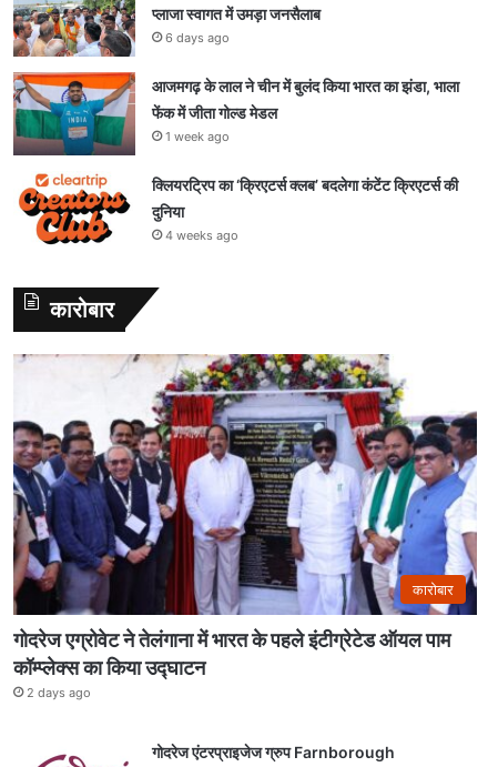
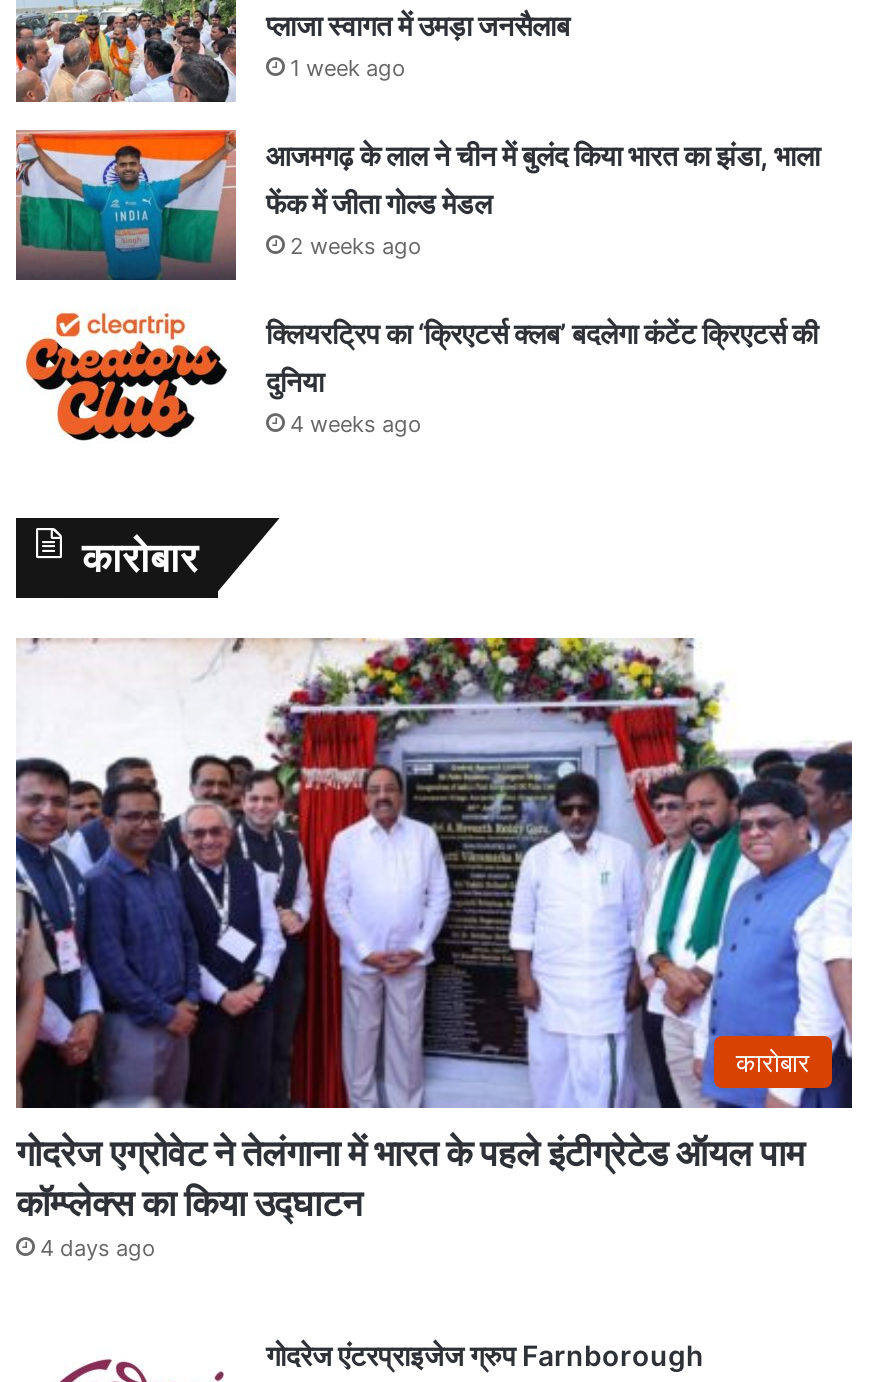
- 6 days ago
+ 1 week ago

- 1 week ago
+ 2 weeks ago

- 2 days ago
+ 4 days ago
